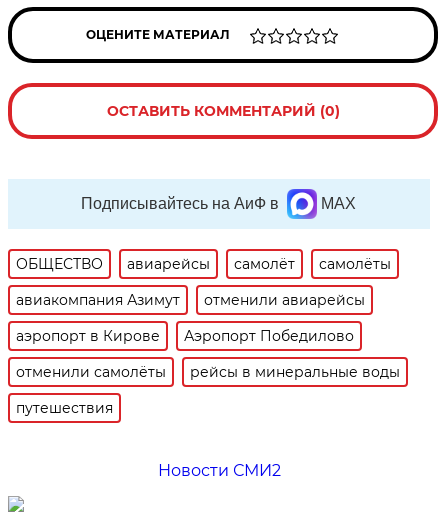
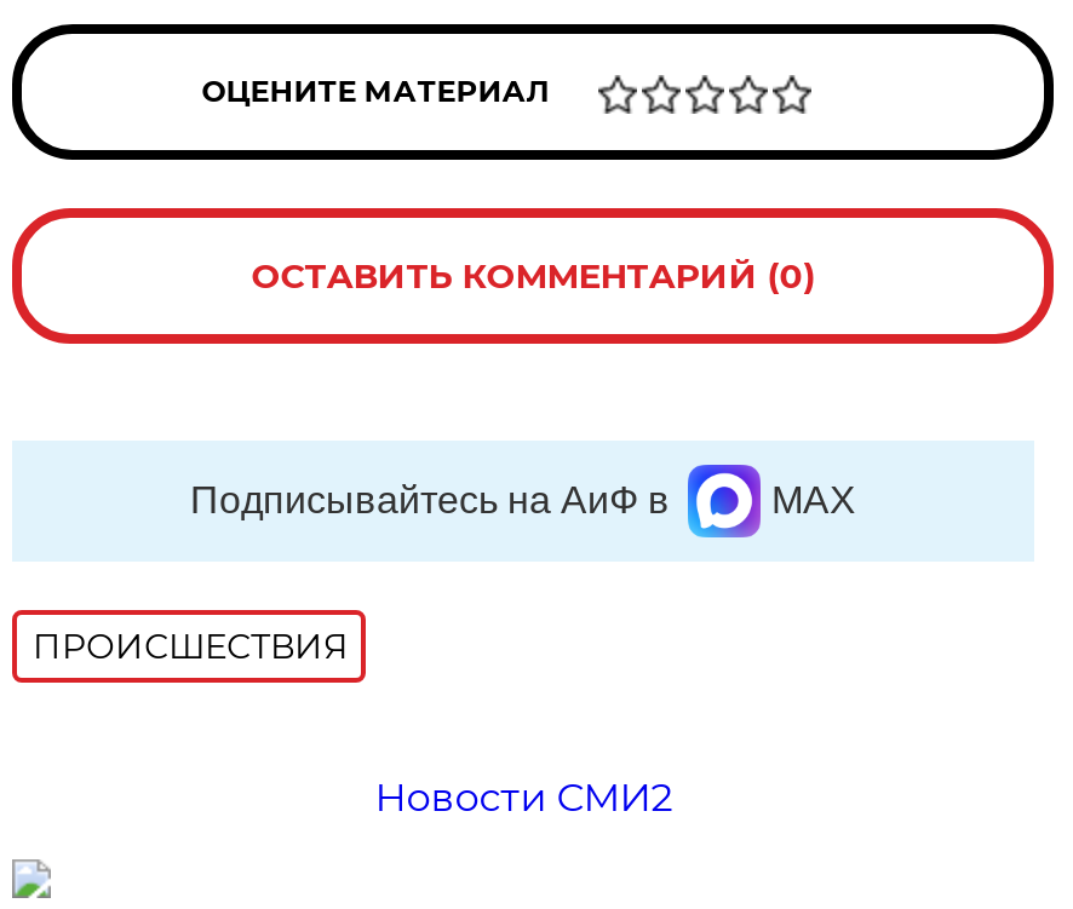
- ОБЩЕСТВО
- авиарейсы
- самолёт
- самолёты
- авиакомпания Азимут
- отменили авиарейсы
- аэропорт в Кирове
- Аэропорт Победилово
- отменили самолёты
- рейсы в минеральные воды
- путешествия
+ ПРОИСШЕСТВИЯ
